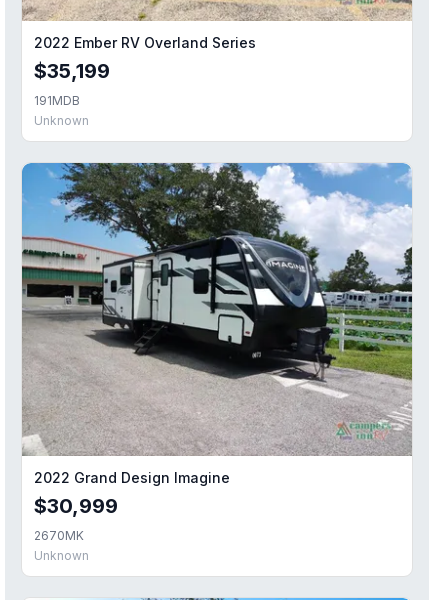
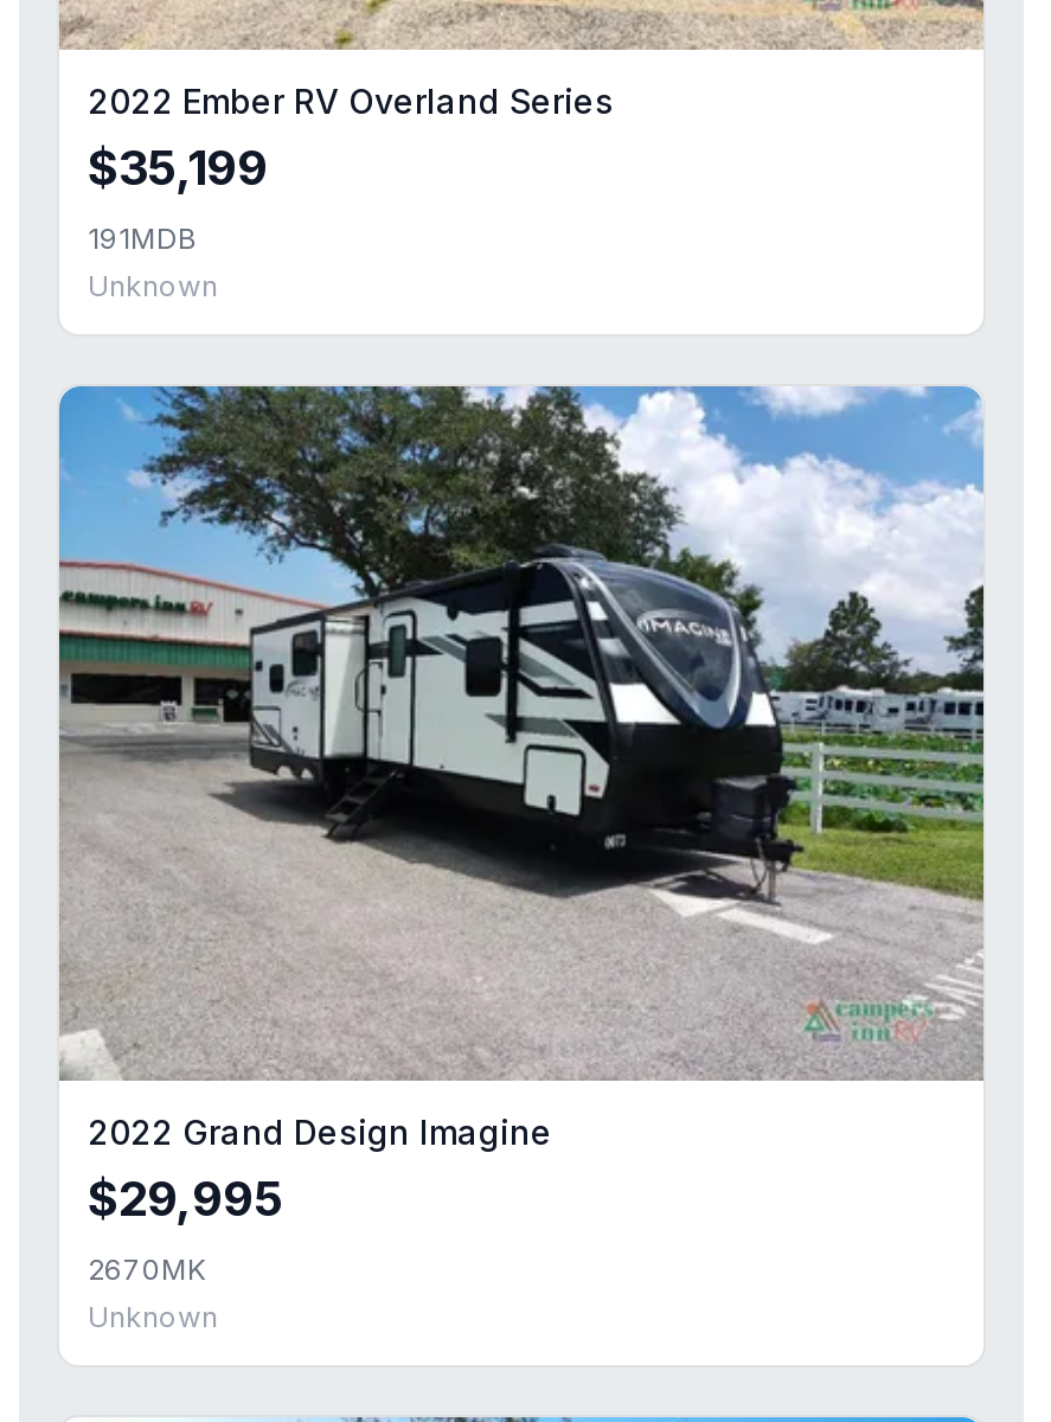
- $30,999
+ $29,995
